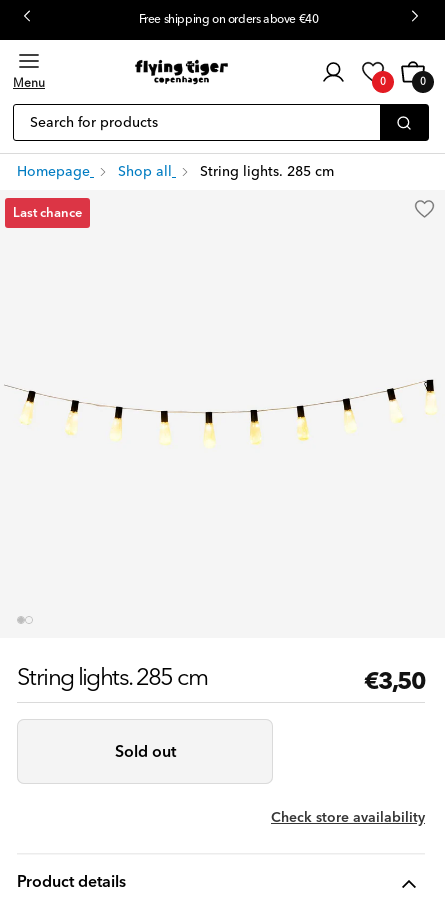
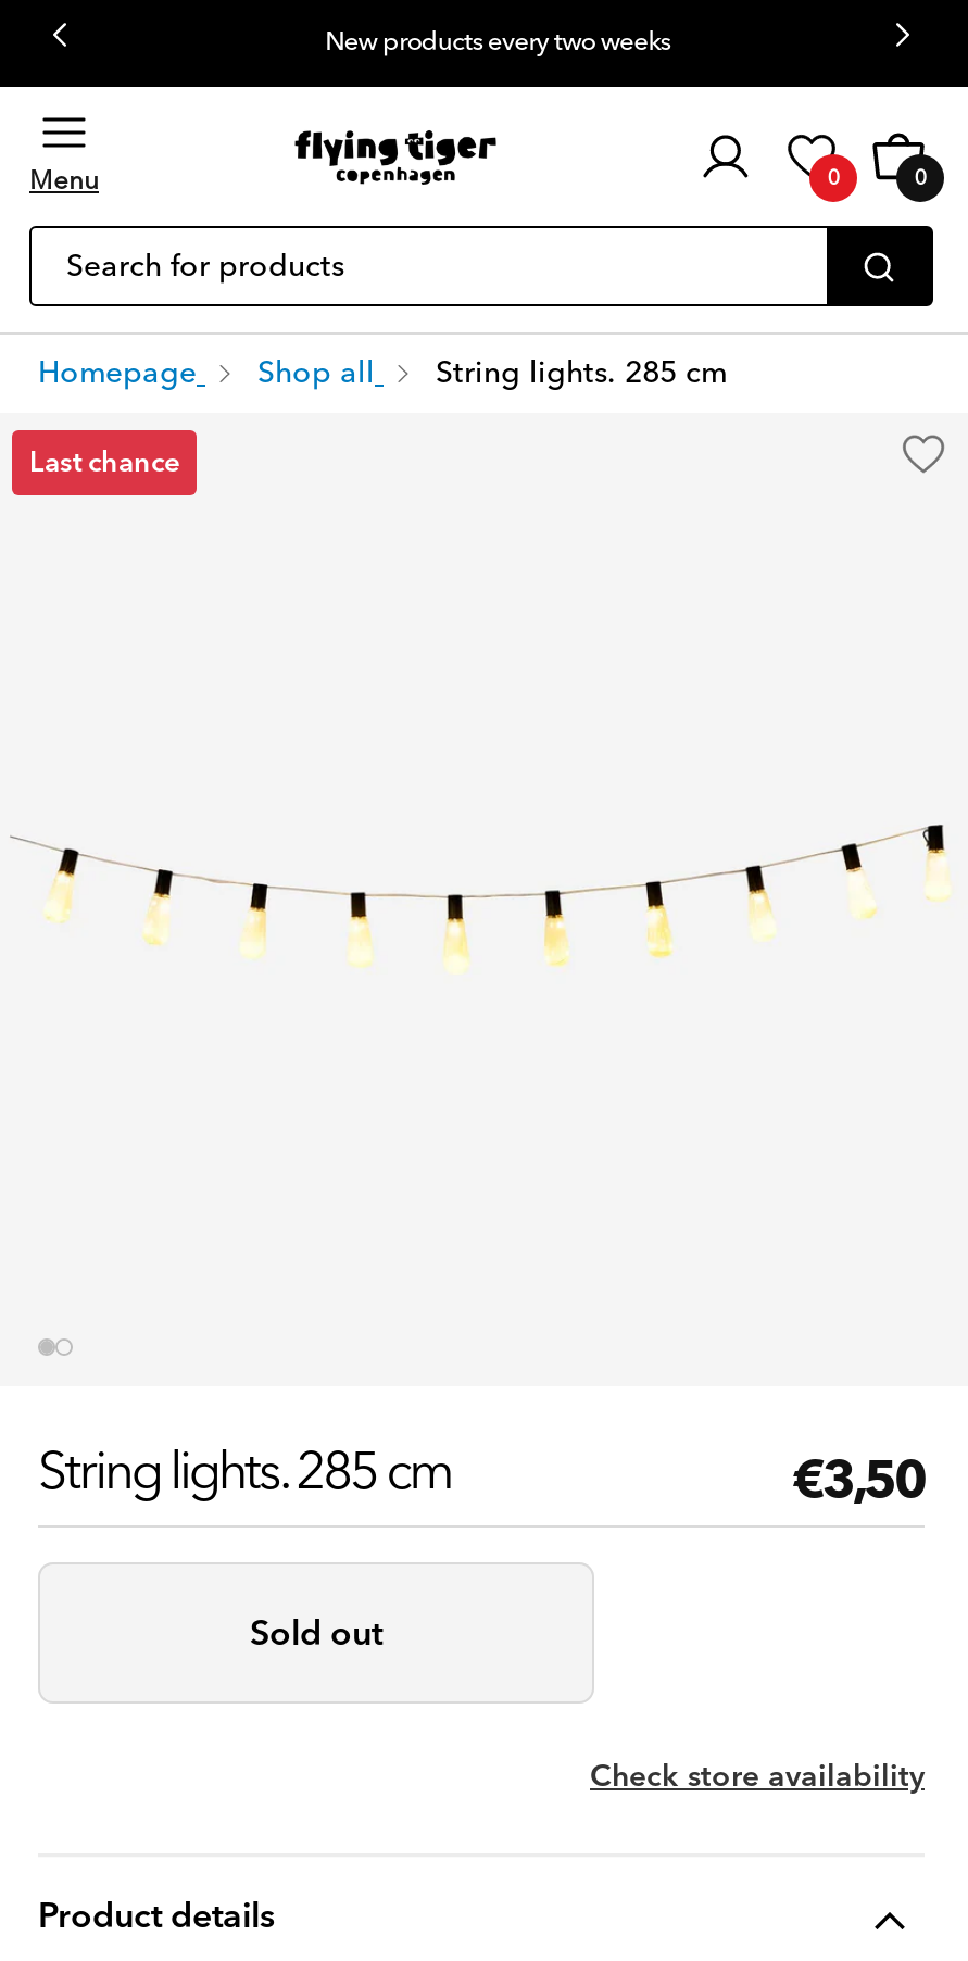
- Free shipping on orders above €40
+ New products every two weeks
